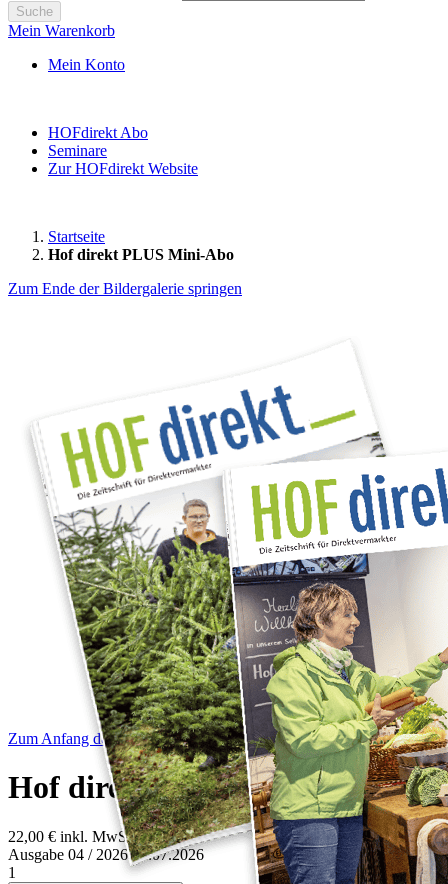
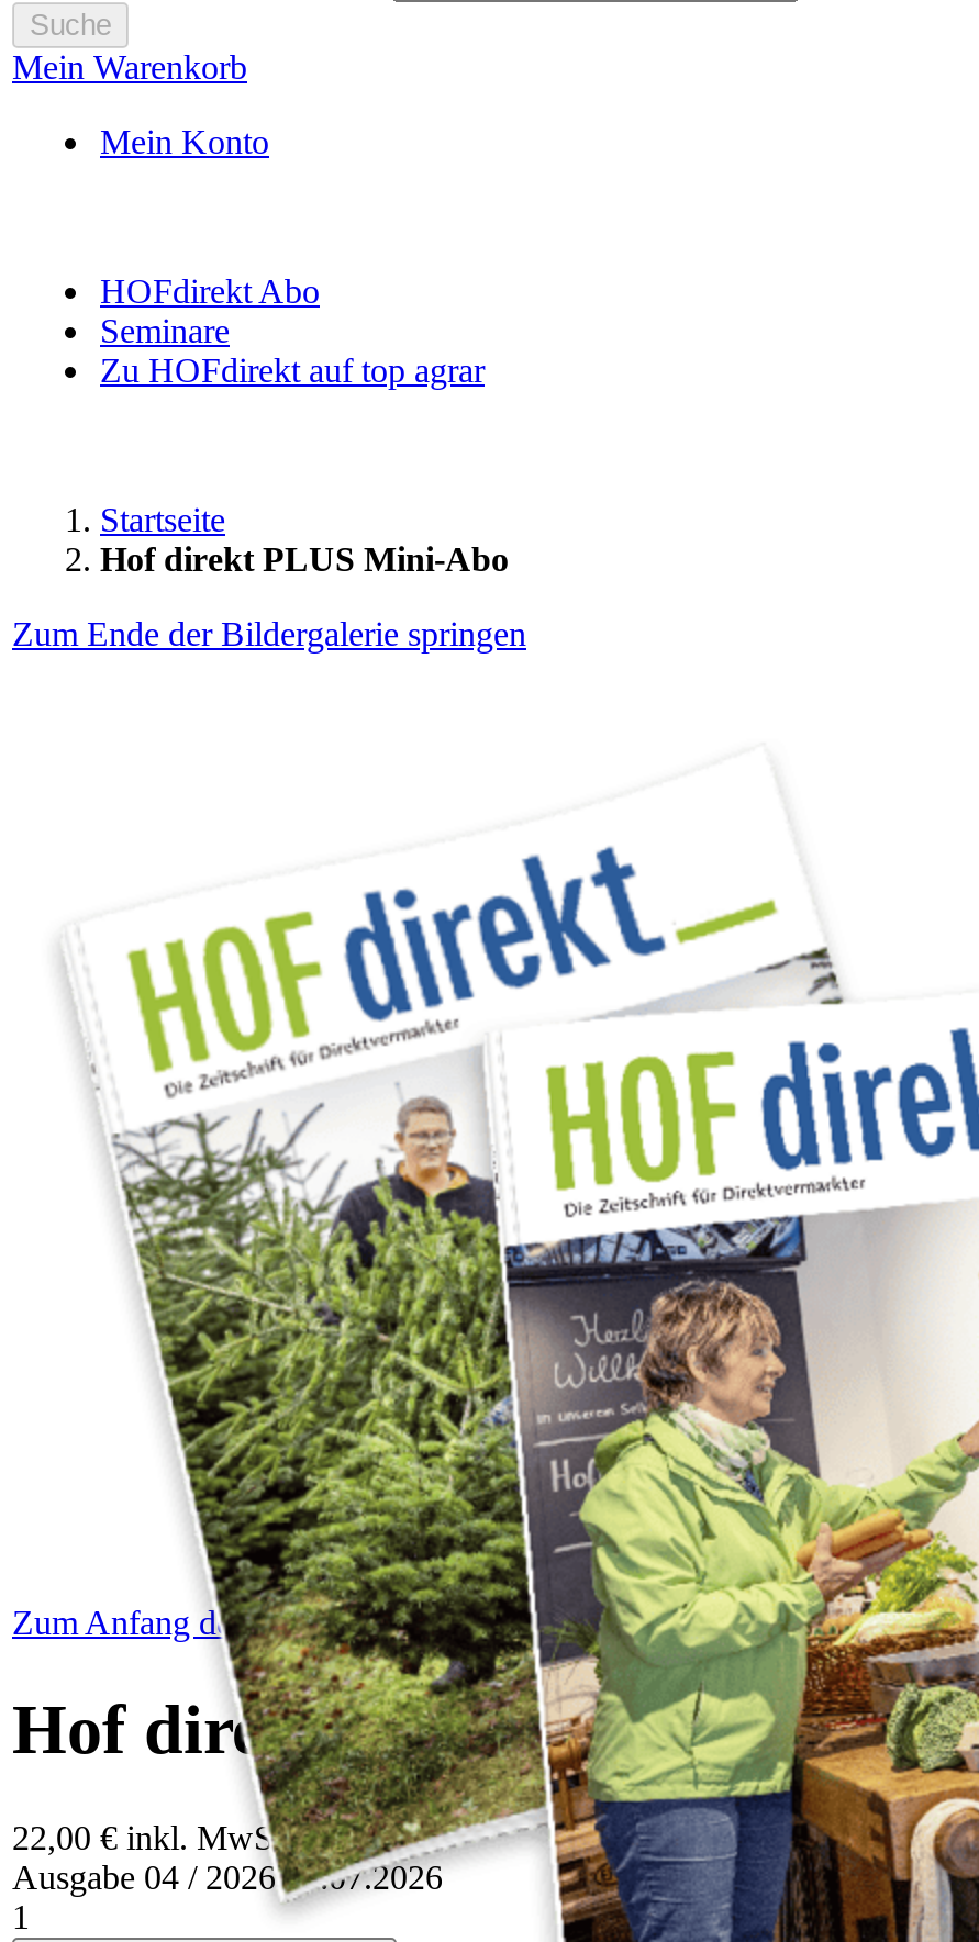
- Zur HOFdirekt Website
+ Zu HOFdirekt auf top agrar
